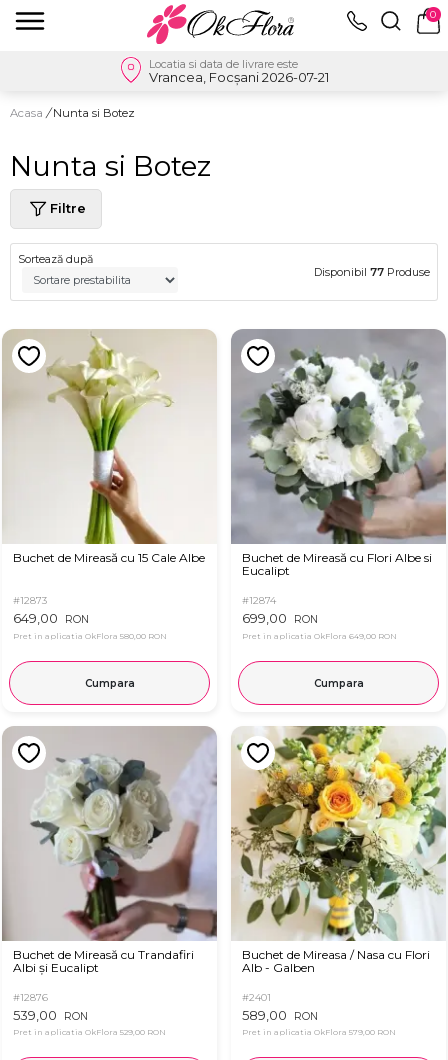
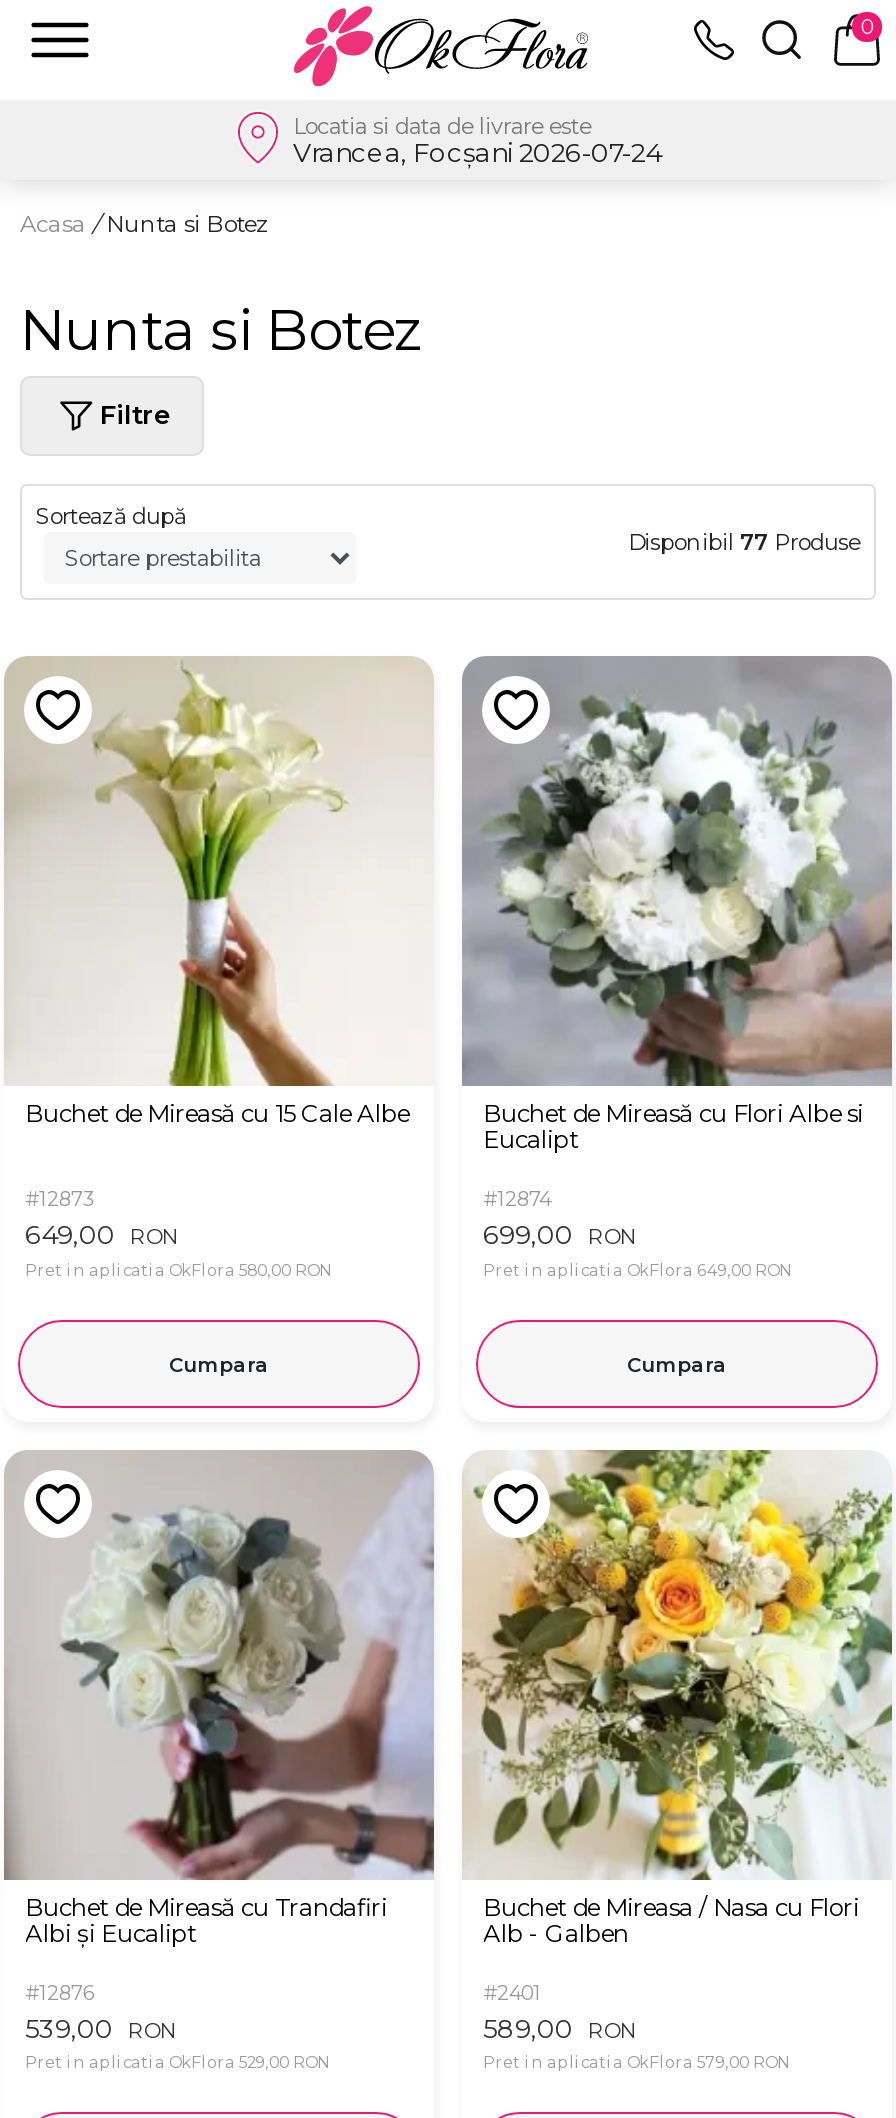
- Vrancea, Focșani 2026-07-21
+ Vrancea, Focșani 2026-07-24
